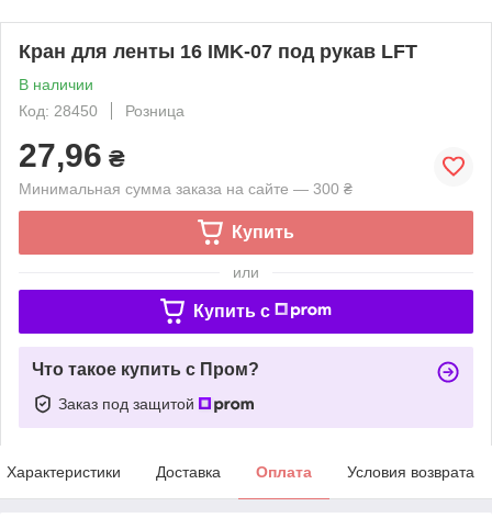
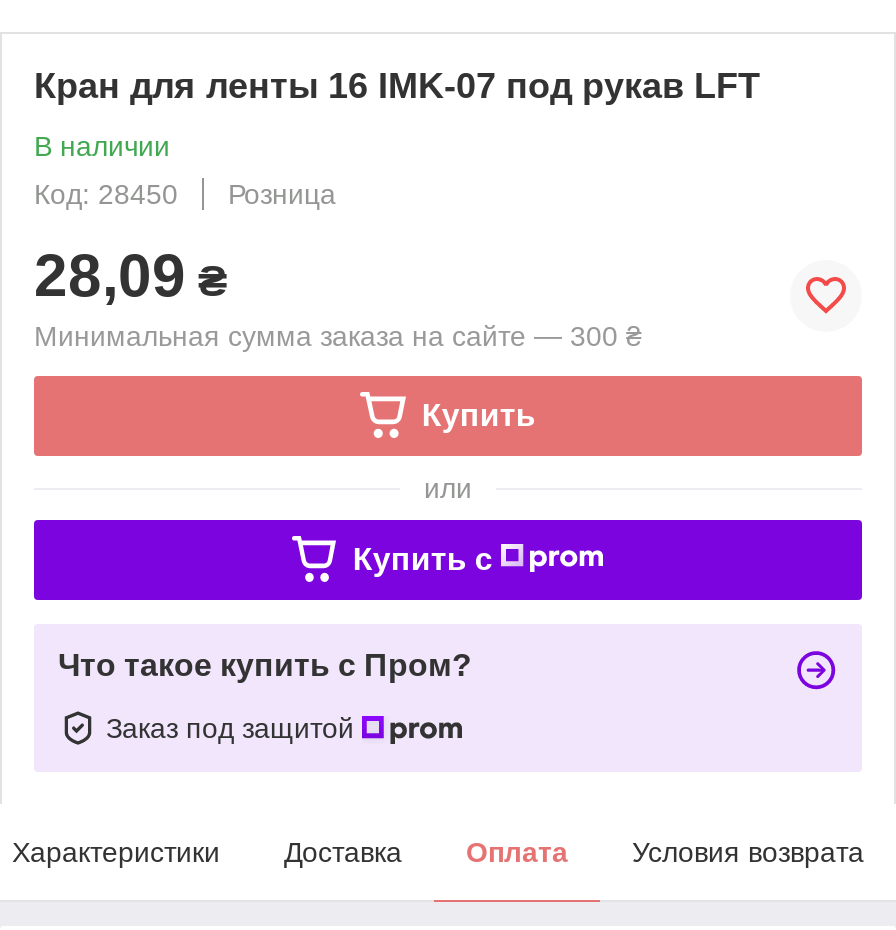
- 27,96 ₴
+ 28,09 ₴
